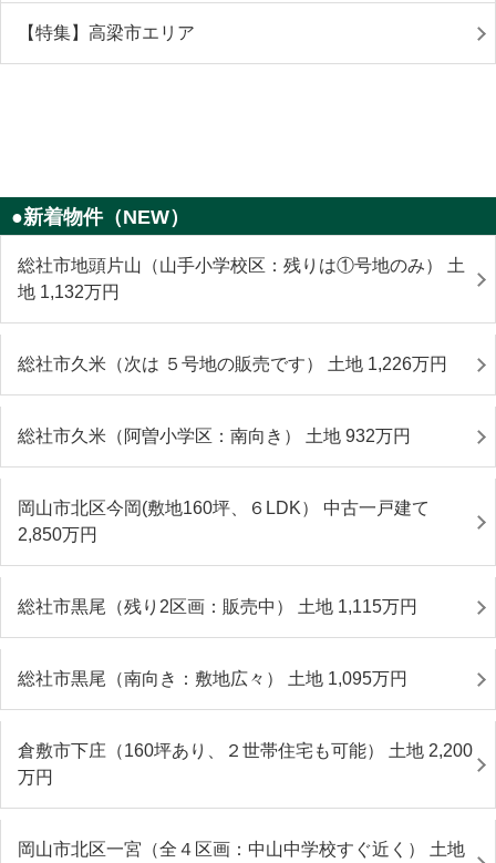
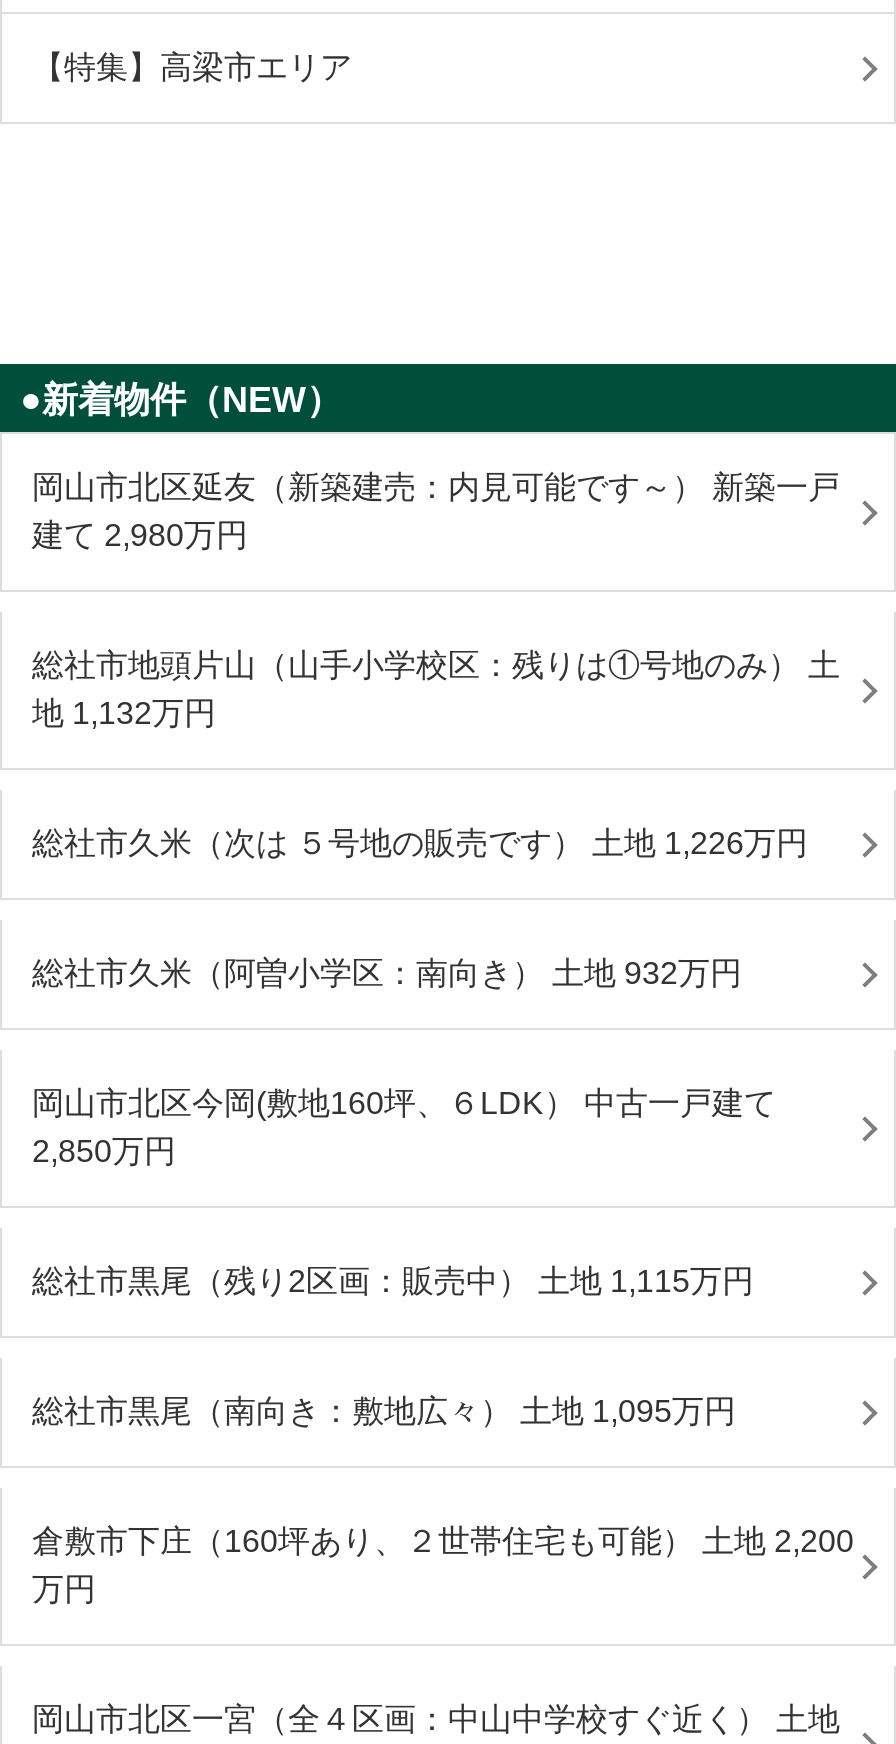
+ 岡山市北区延友（新築建売：内見可能です～） 新築一戸
+ 建て 2,980万円
